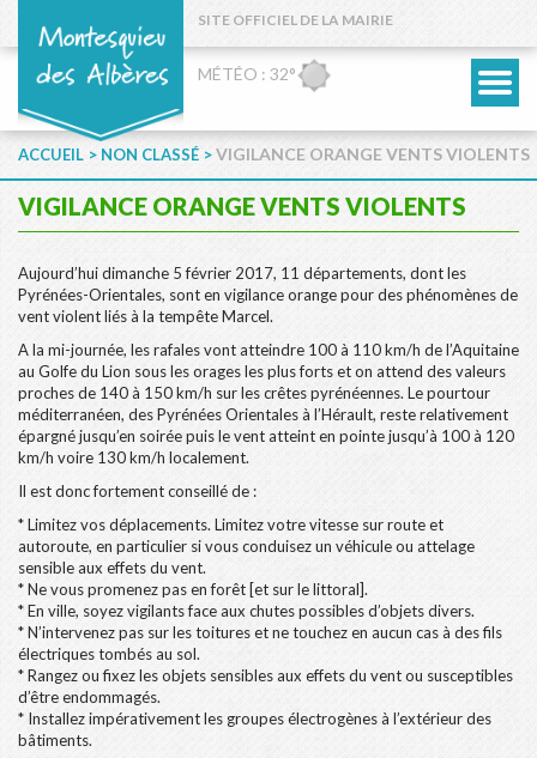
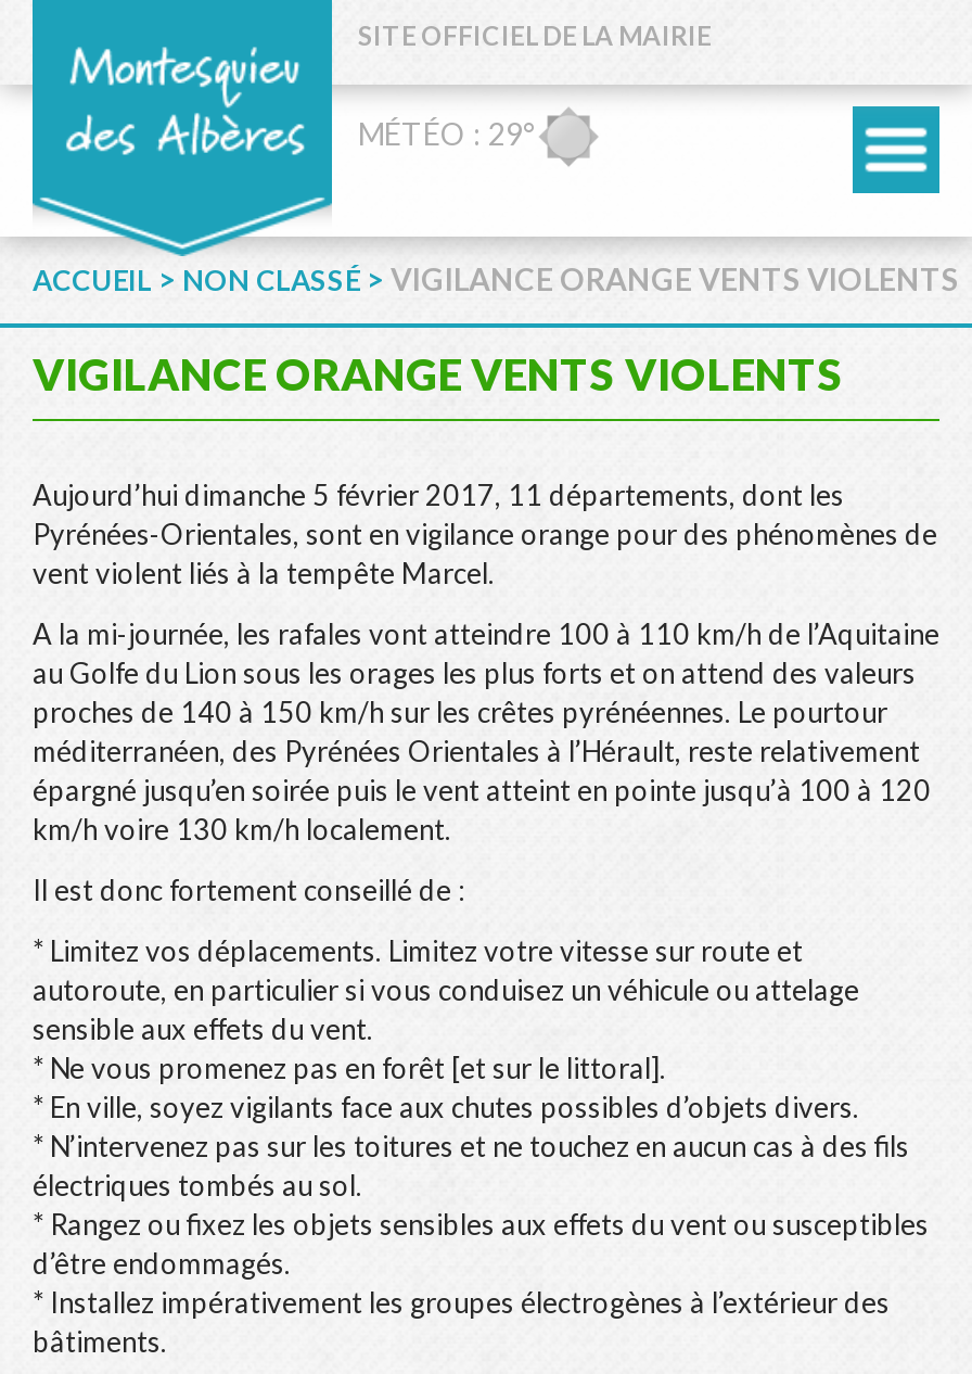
- MÉTÉO : 32°
+ MÉTÉO : 29°
